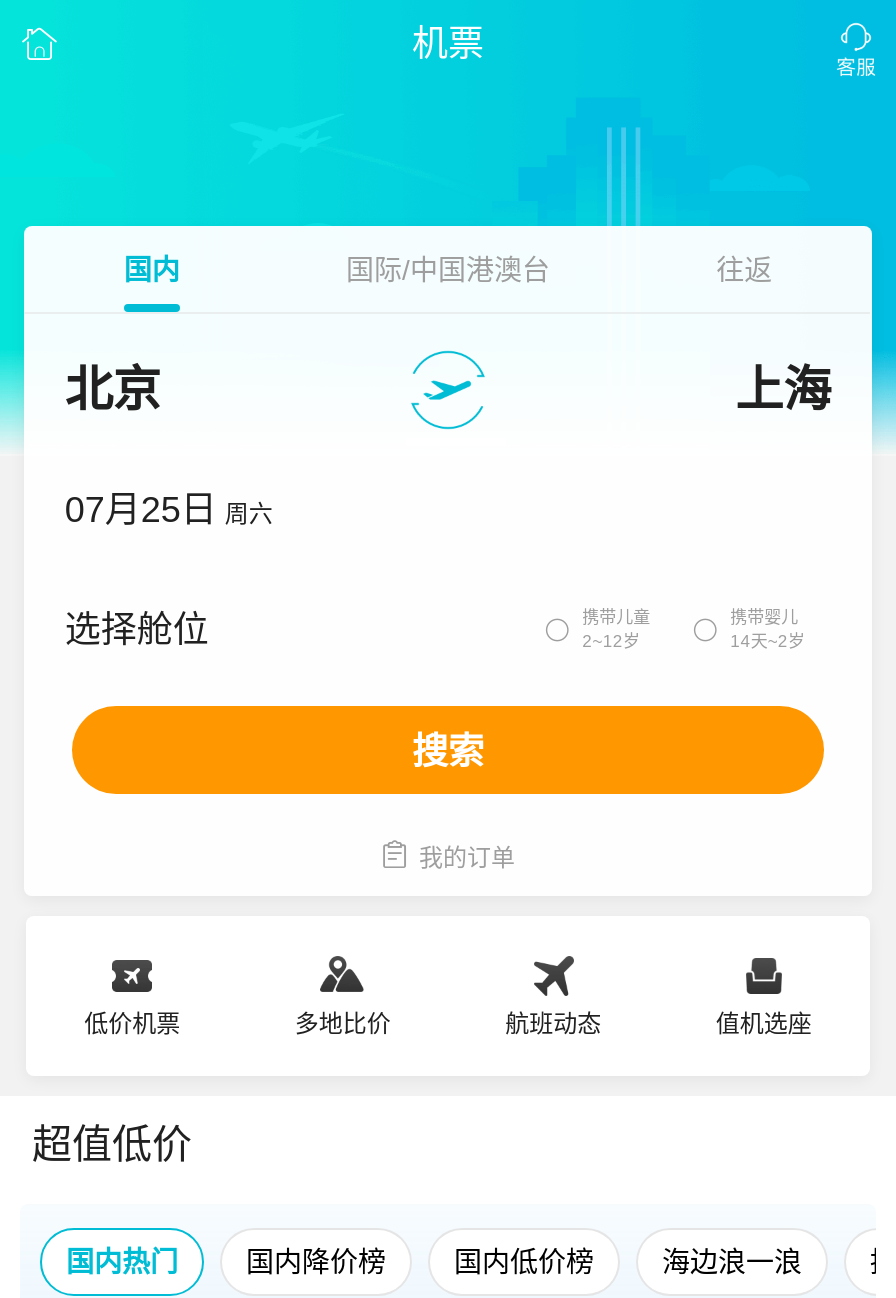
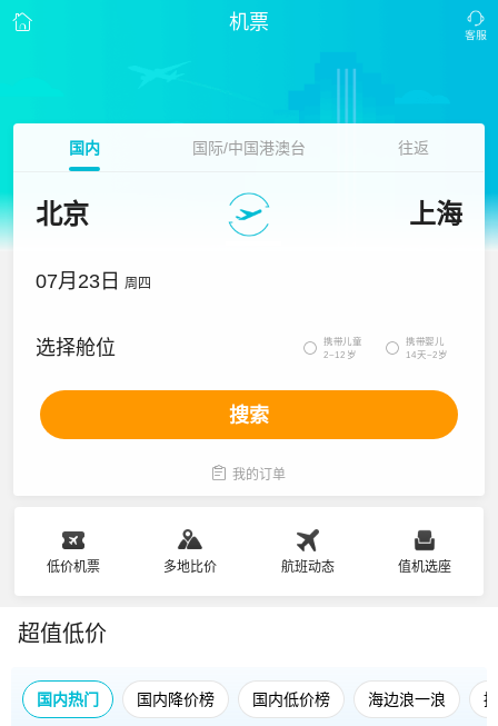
- 07月25日 周六
+ 07月23日 周四
